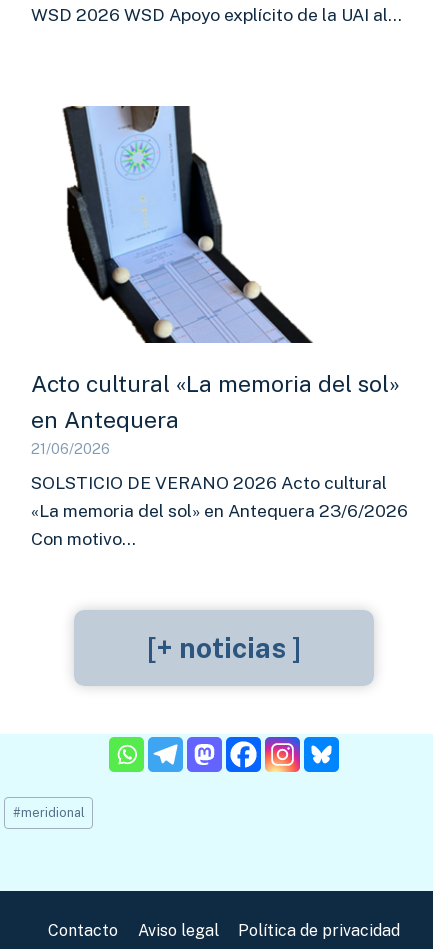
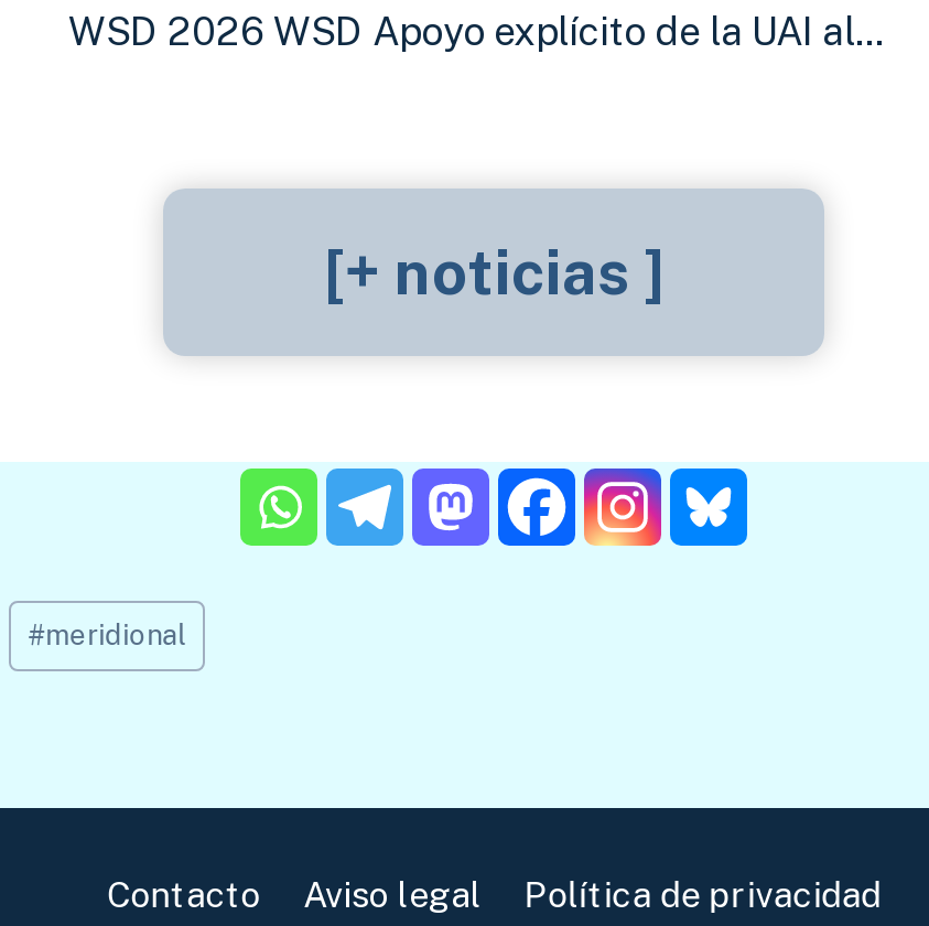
- [image]
- Acto cultural «La memoria del sol»
- en Antequera
- 21/06/2026
- SOLSTICIO DE VERANO 2026 Acto cultural
- «La memoria del sol» en Antequera 23/6/2026
- Con motivo…
